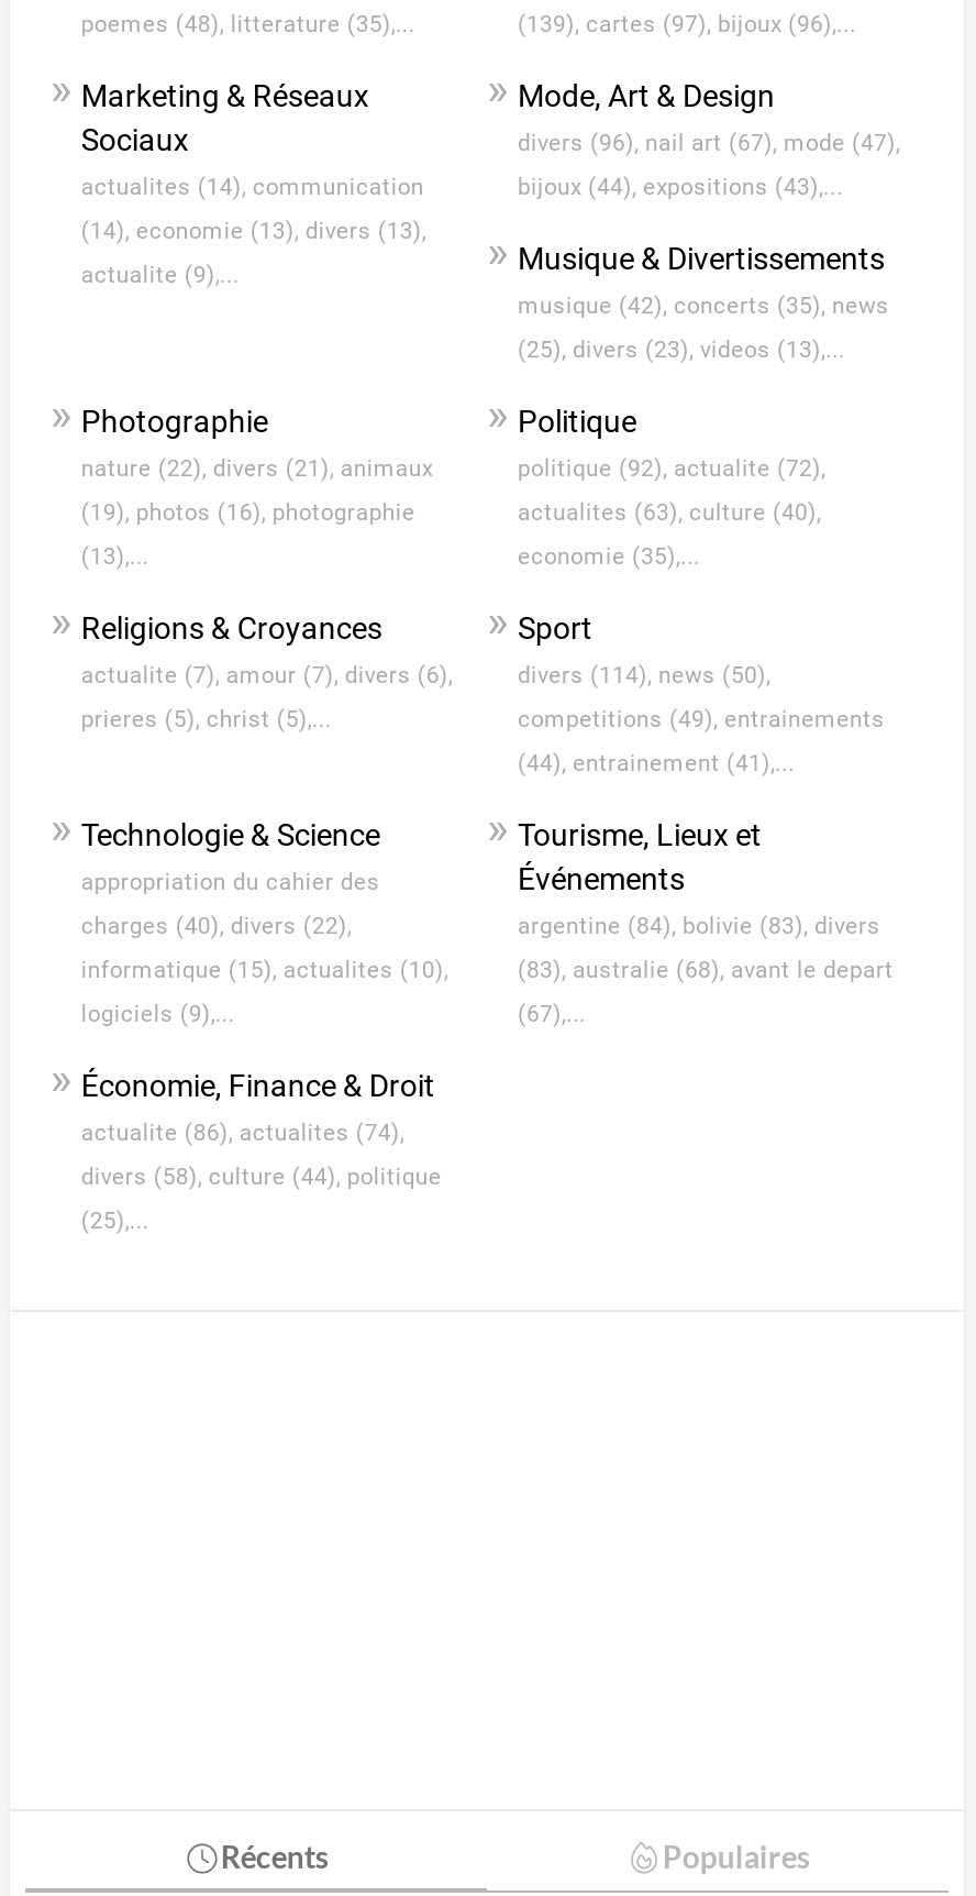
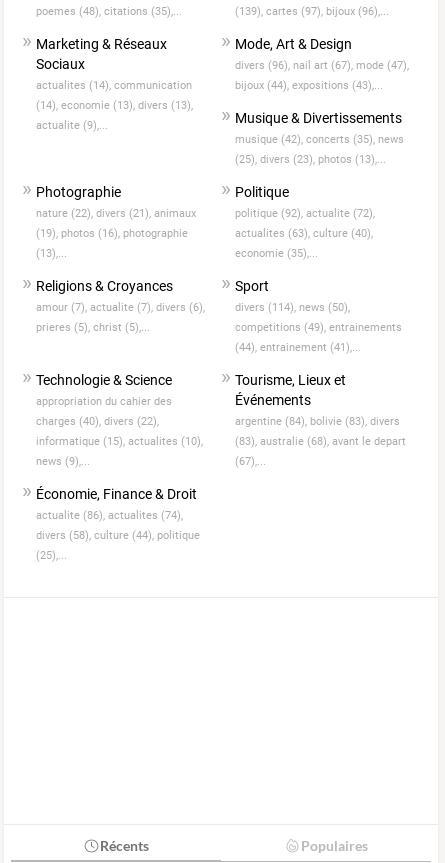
- poemes (48), litterature (35),...
+ poemes (48), citations (35),...

- (25), divers (23), videos (13),...
+ (25), divers (23), photos (13),...

- actualite (7), amour (7), divers (6),
+ amour (7), actualite (7), divers (6),

- logiciels (9),...
+ news (9),...
